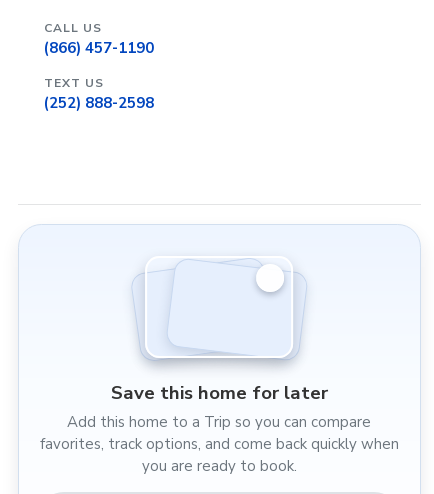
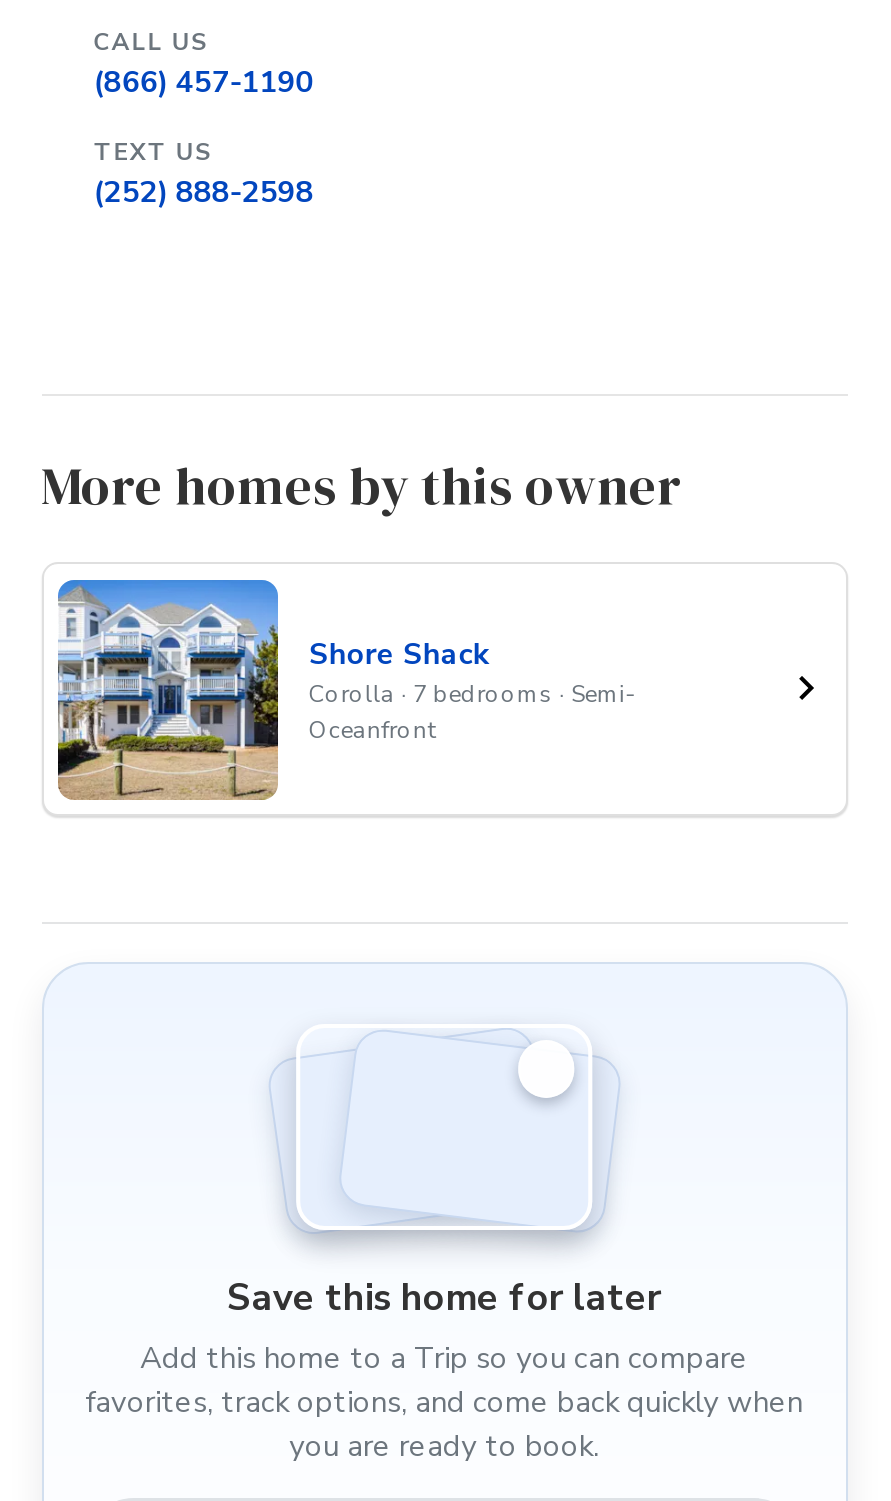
+ [image]
+ More homes by this owner
+ Shore Shack
+ Corolla · 7 bedrooms · Semi-
+ Oceanfront
